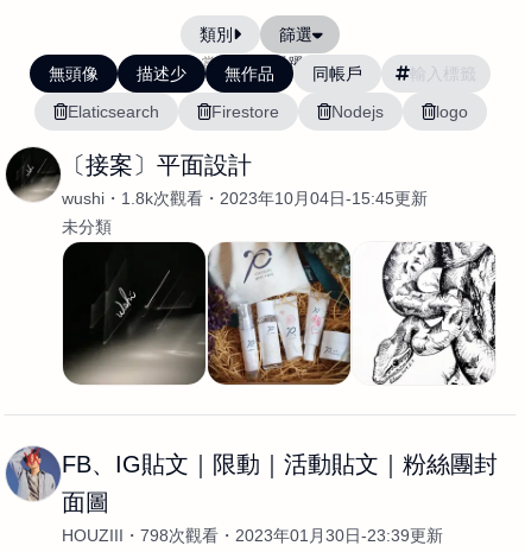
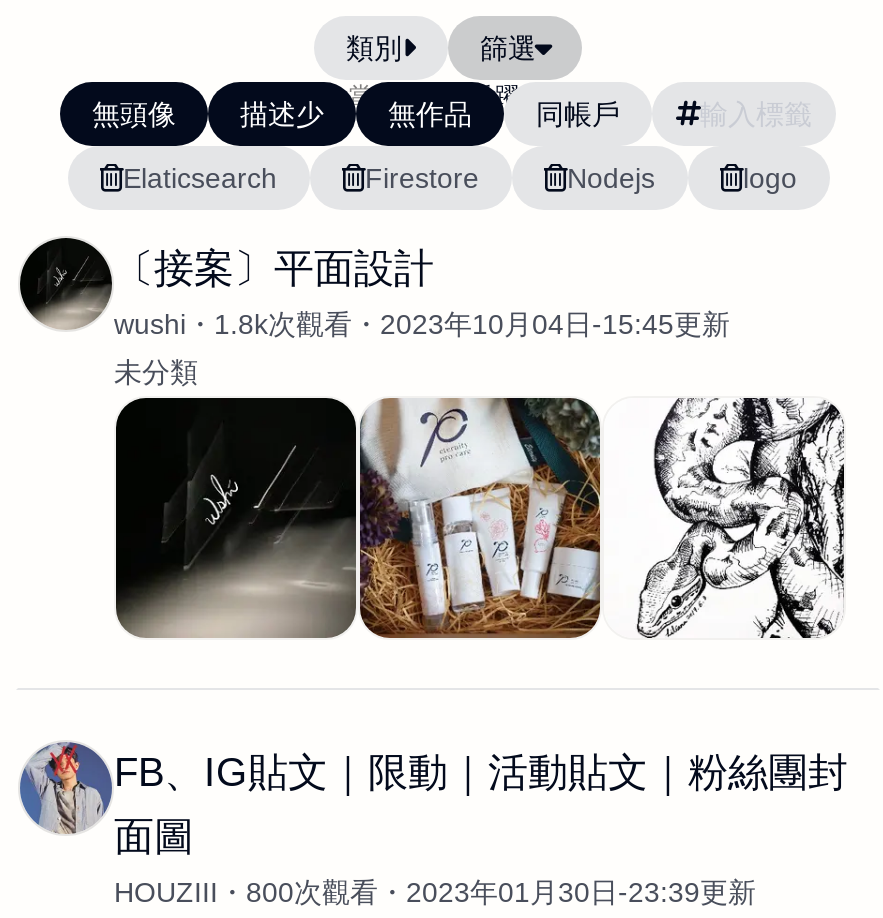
- HOUZIII 798次觀看 2023年01月30日-23:39更新
+ HOUZIII 800次觀看 2023年01月30日-23:39更新
